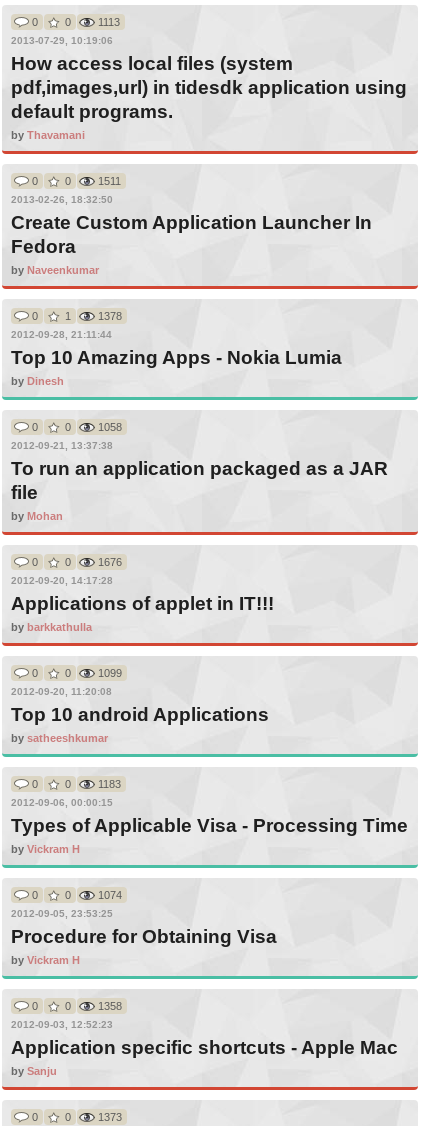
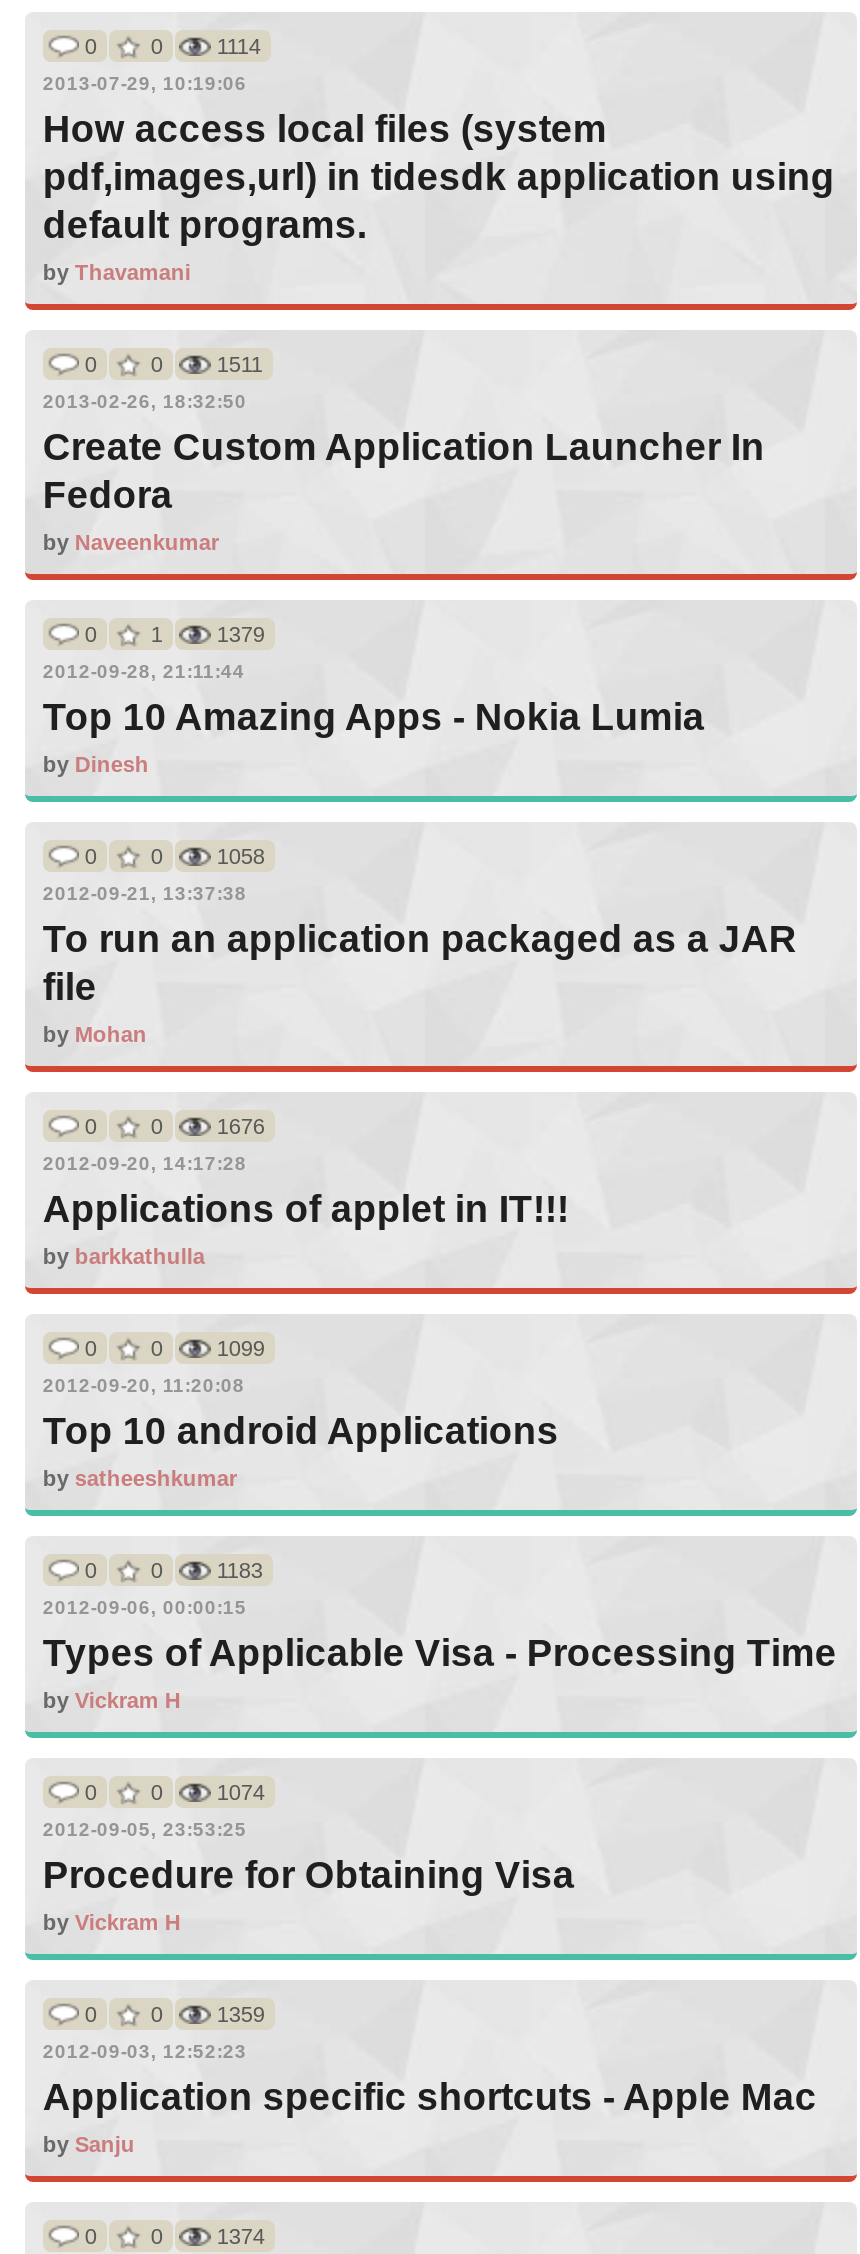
- 1113
+ 1114

- 1378
+ 1379

- 1358
+ 1359

- 1373
+ 1374
